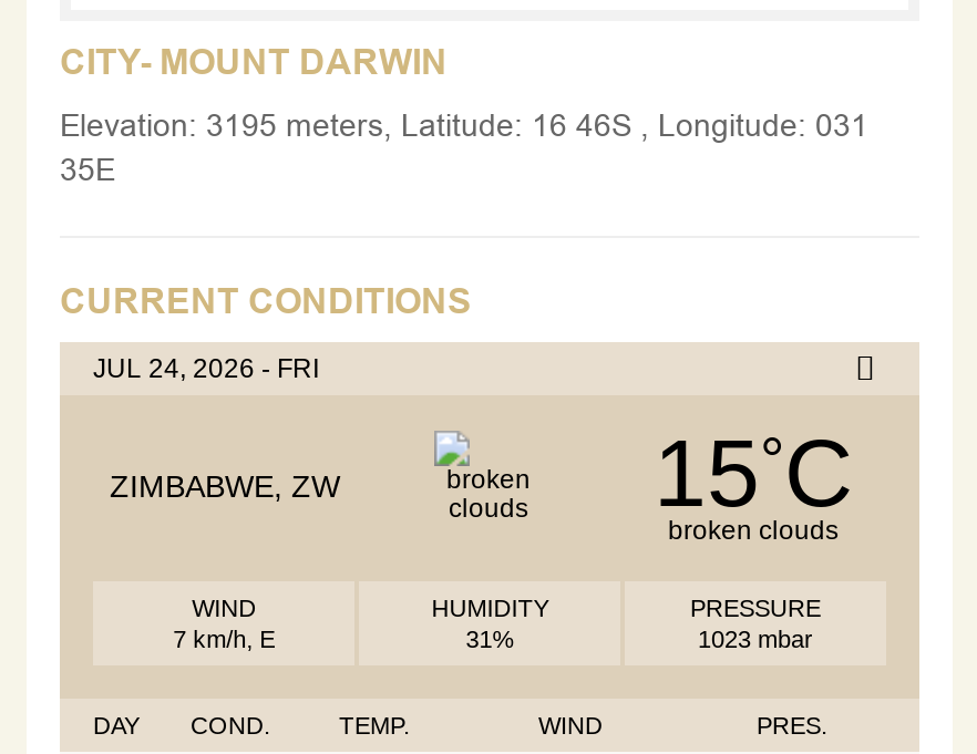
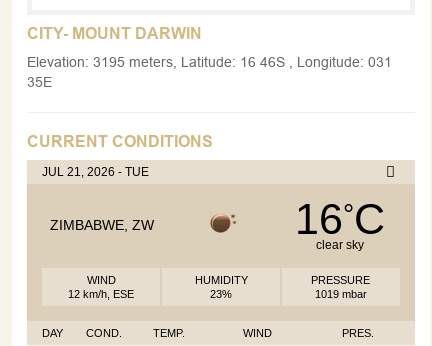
- JUL 24, 2026 - FRI
+ JUL 21, 2026 - TUE

- [image]
+ [image]

- 15°C
- broken clouds
+ 16°C
+ clear sky

- 7 km/h, E
+ 12 km/h, ESE

- 31%
+ 23%

- 1023 mbar
+ 1019 mbar
